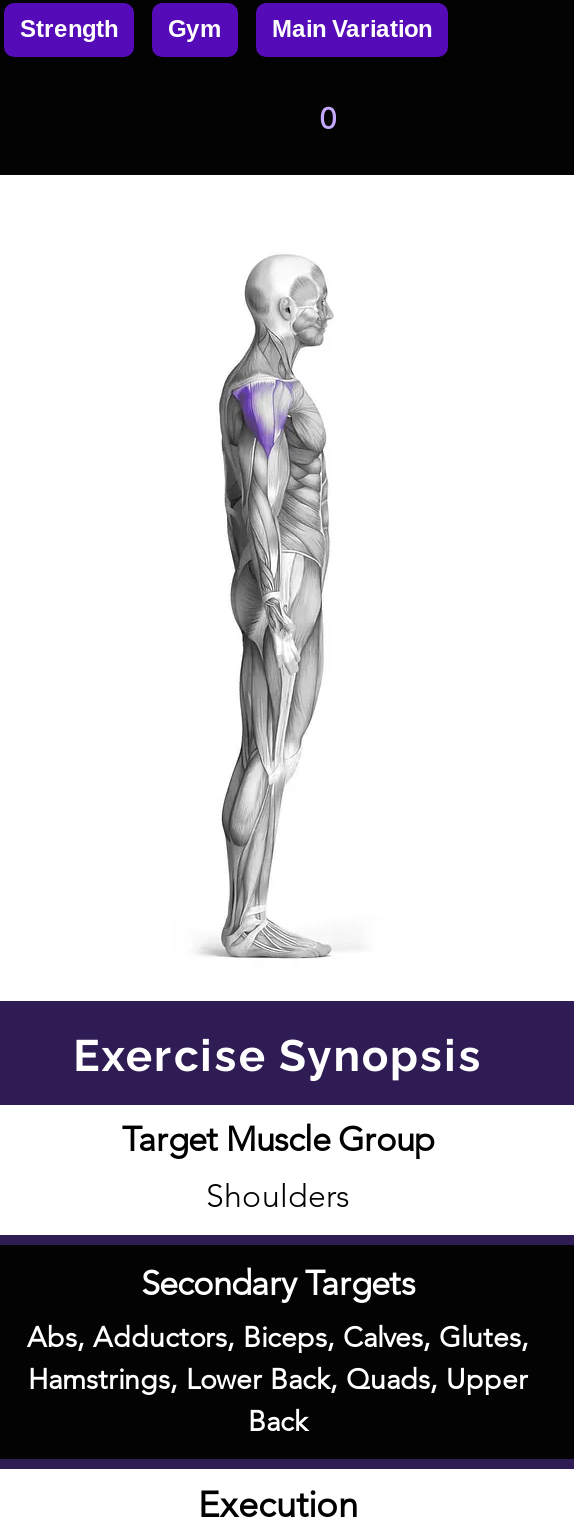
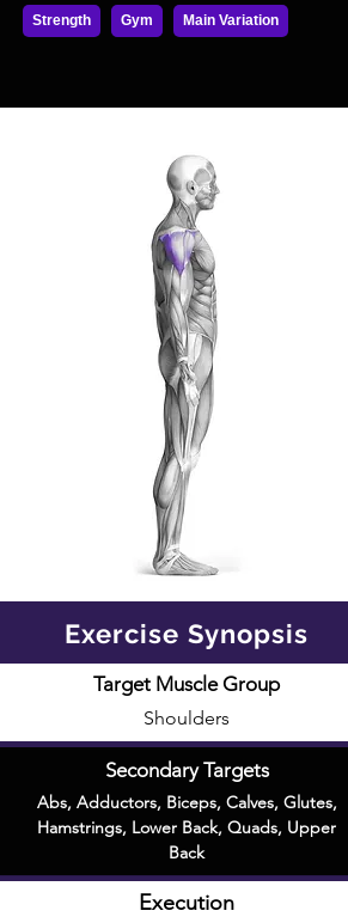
- 0
